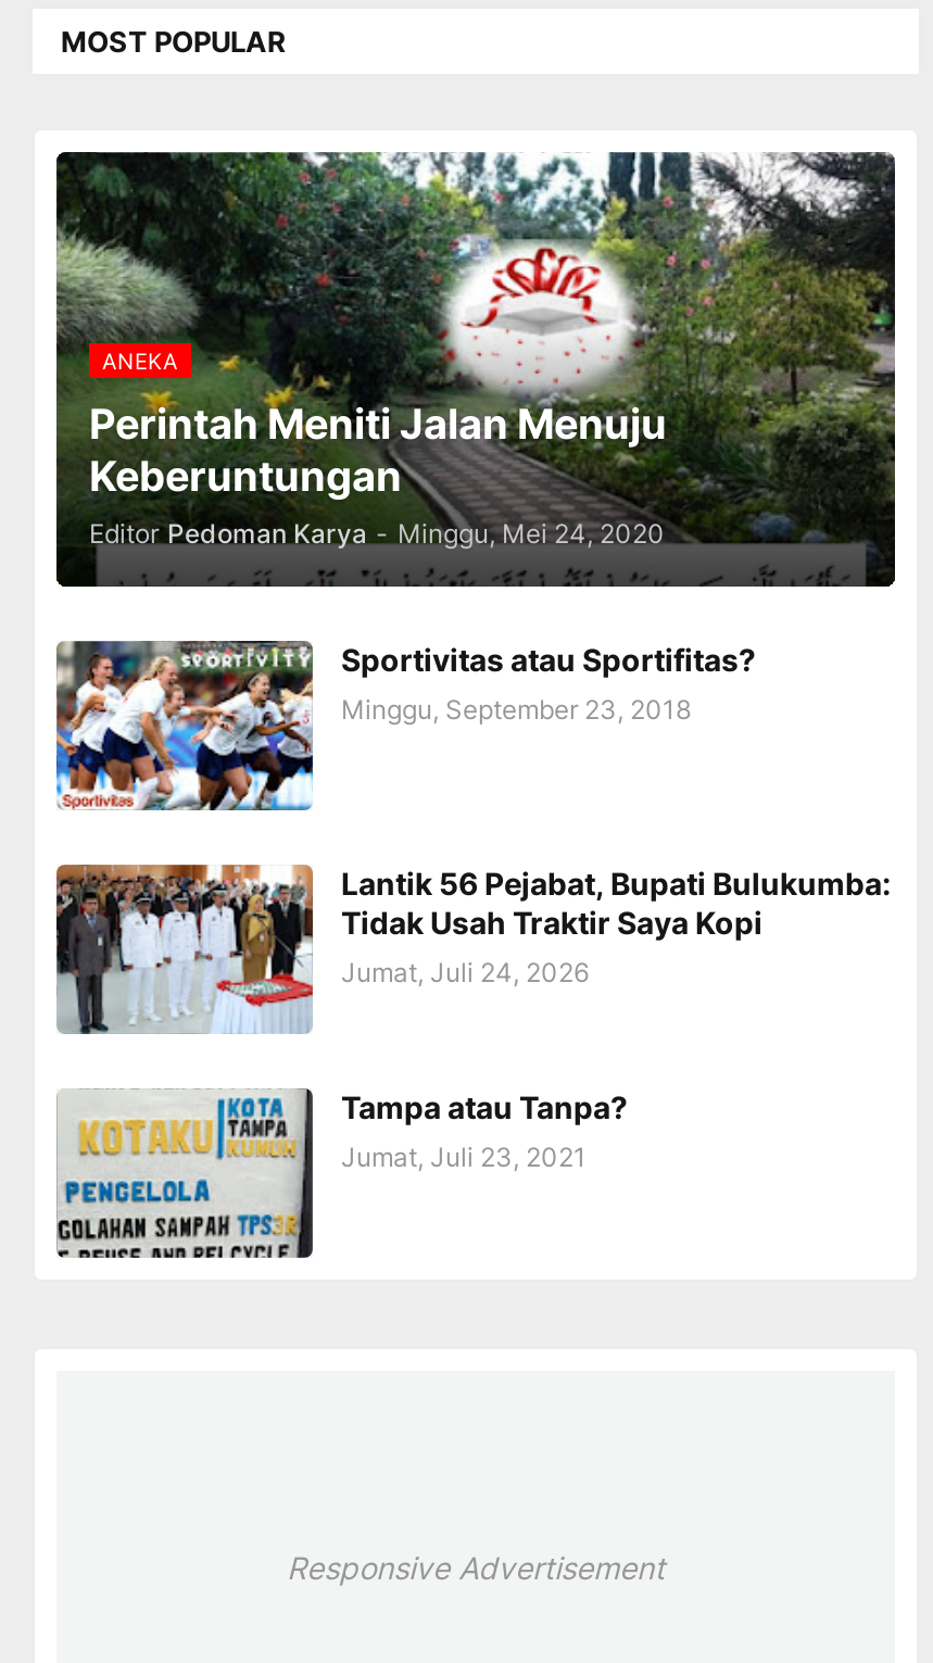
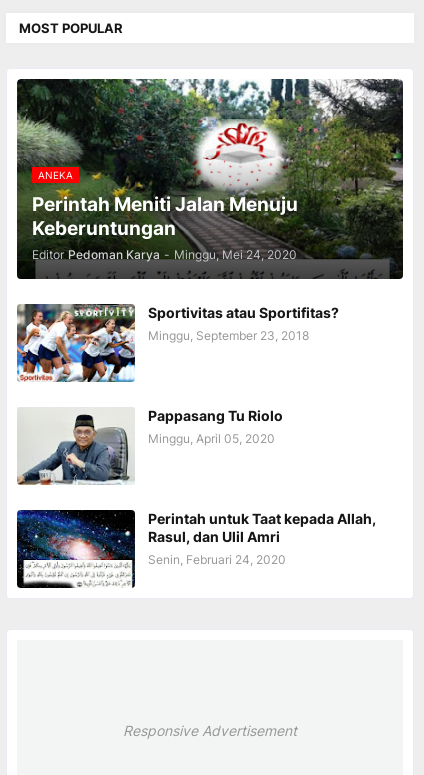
- [image]
- Lantik 56 Pejabat, Bupati Bulukumba:
- Tidak Usah Traktir Saya Kopi
- Jumat, Juli 24, 2026
+ [image]
+ Pappasang Tu Riolo
+ Minggu, April 05, 2020

- [image]
- Tampa atau Tanpa?
- Jumat, Juli 23, 2021
+ [image]
+ Perintah untuk Taat kepada Allah,
+ Rasul, dan Ulil Amri
+ Senin, Februari 24, 2020
